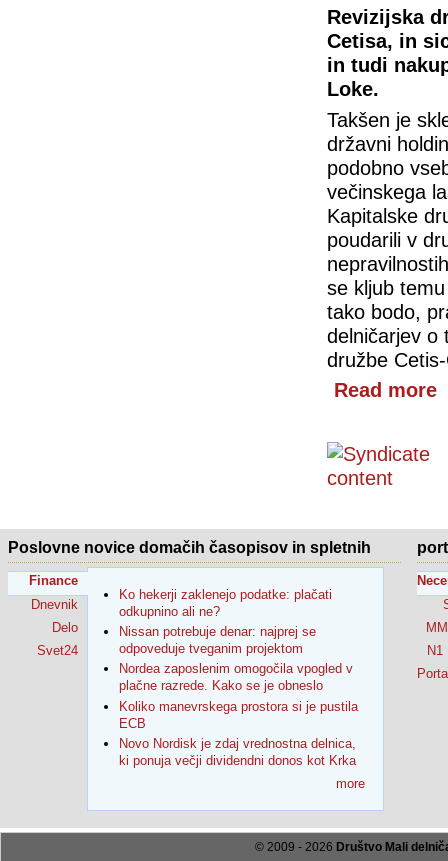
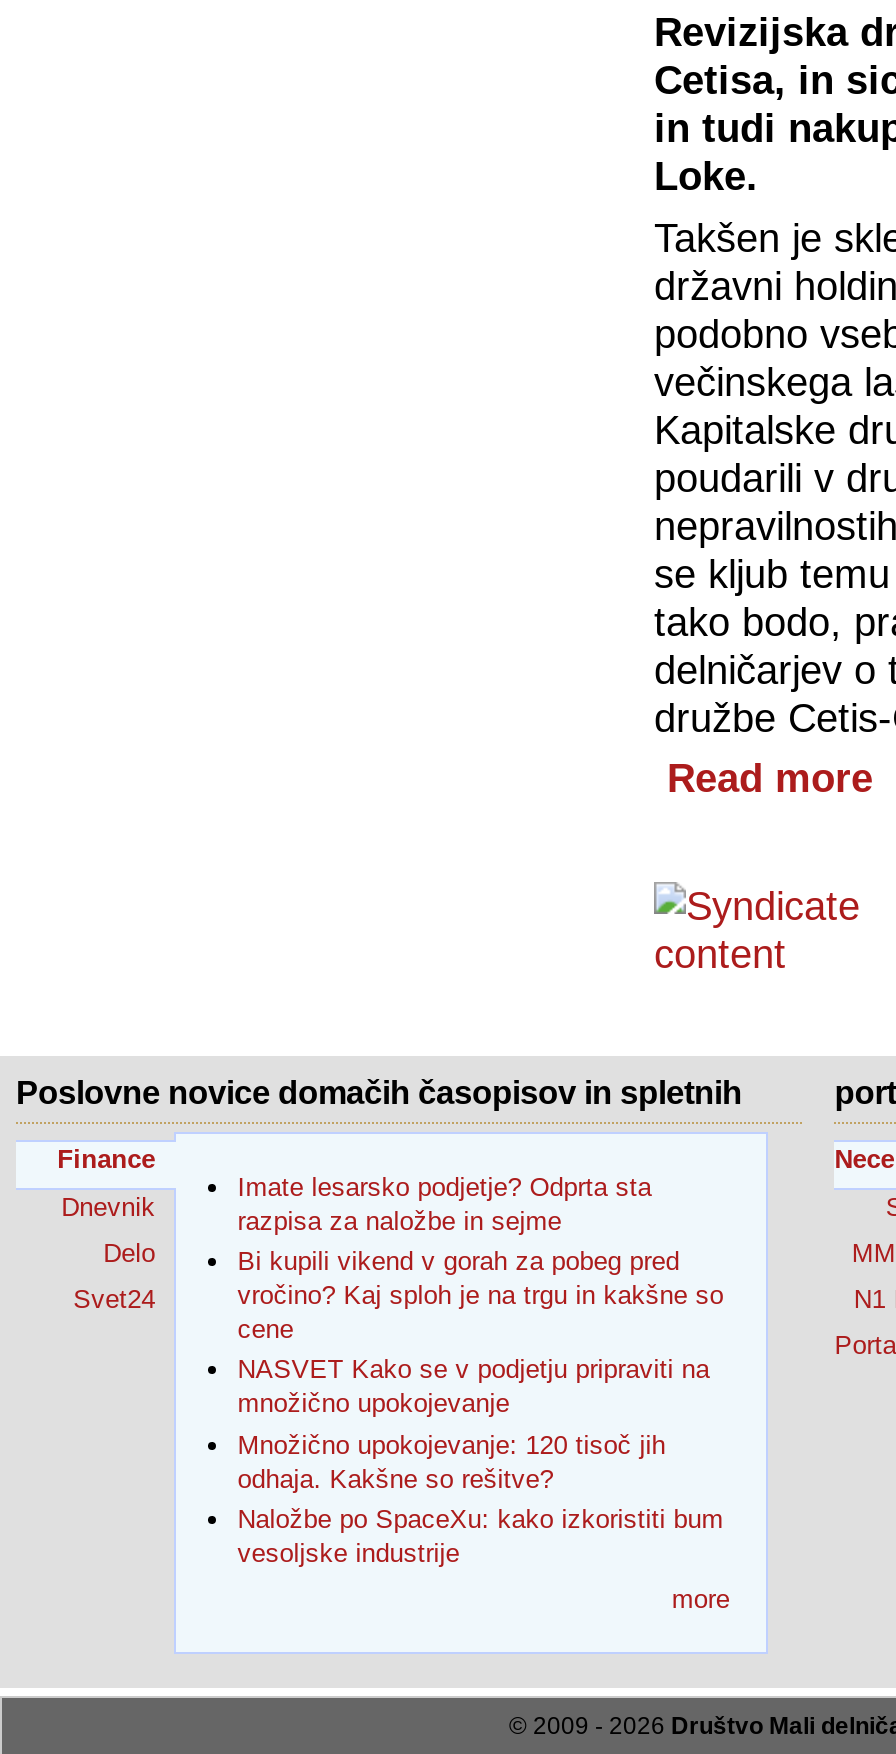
- Ko hekerji zaklenejo podatke: plačati
- odkupnino ali ne?
- Nissan potrebuje denar: najprej se
- odpoveduje tveganim projektom
- Nordea zaposlenim omogočila vpogled v
- plačne razrede. Kako se je obneslo
- Koliko manevrskega prostora si je pustila
- ECB
- Novo Nordisk je zdaj vrednostna delnica,
- ki ponuja večji dividendni donos kot Krka
+ Imate lesarsko podjetje? Odprta sta
+ razpisa za naložbe in sejme
+ Bi kupili vikend v gorah za pobeg pred
+ vročino? Kaj sploh je na trgu in kakšne so
+ cene
+ NASVET Kako se v podjetju pripraviti na
+ množično upokojevanje
+ Množično upokojevanje: 120 tisoč jih
+ odhaja. Kakšne so rešitve?
+ Naložbe po SpaceXu: kako izkoristiti bum
+ vesoljske industrije
